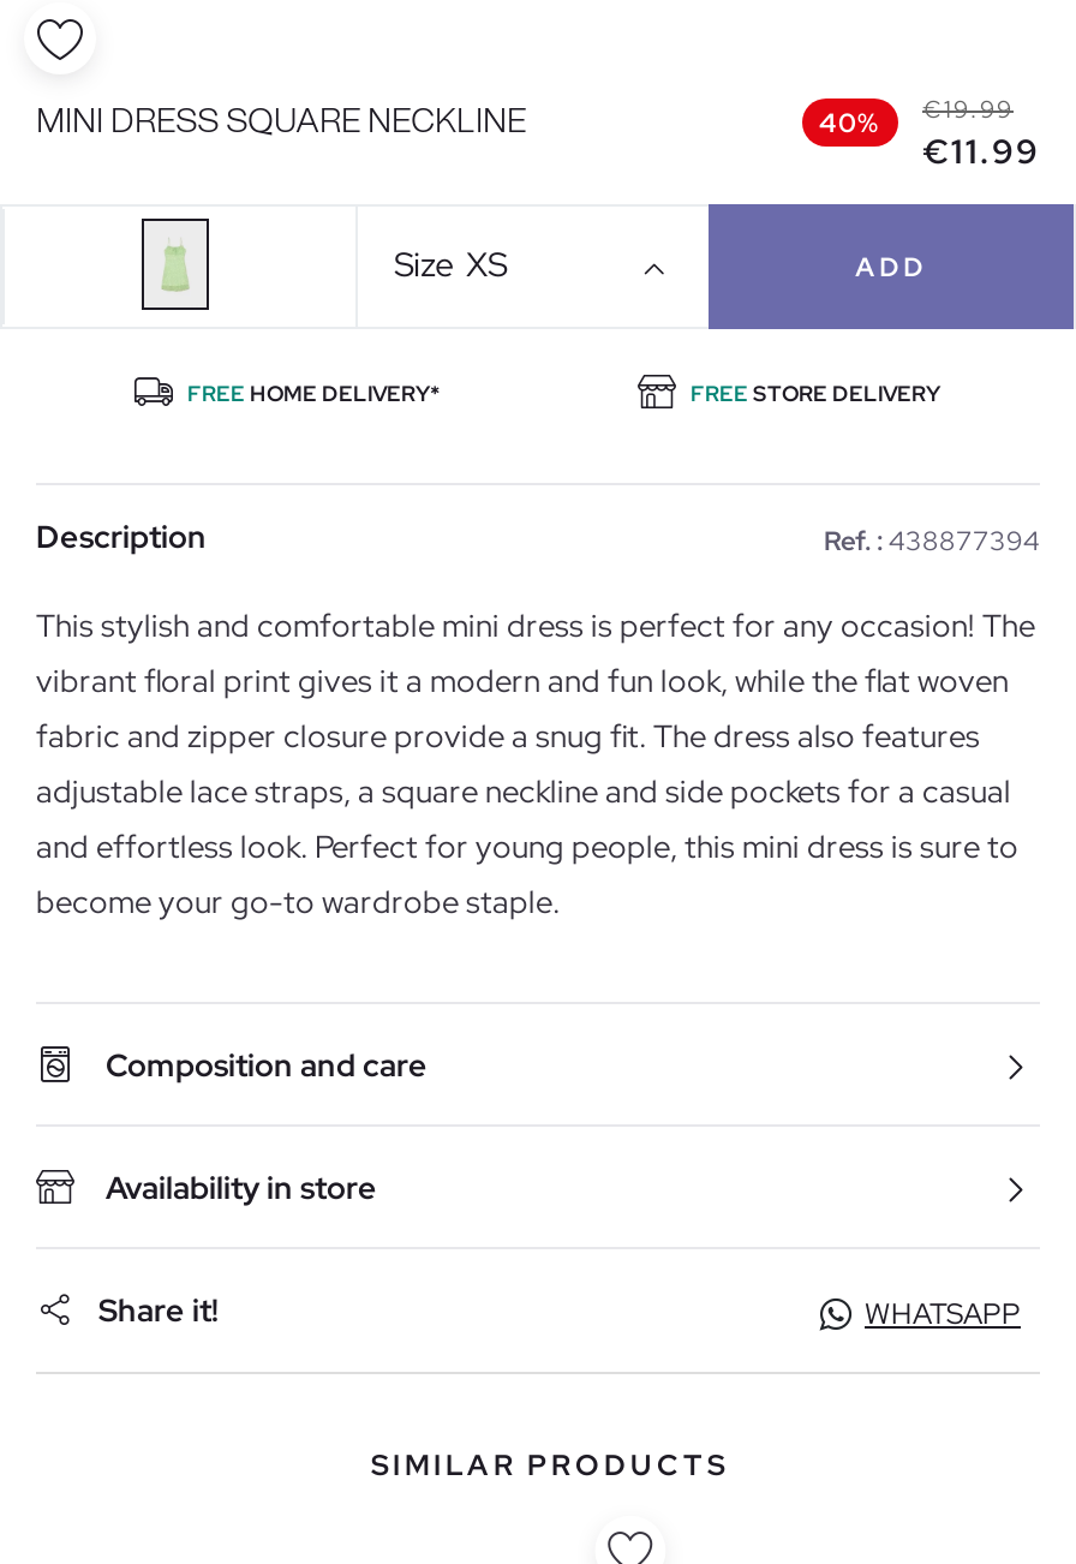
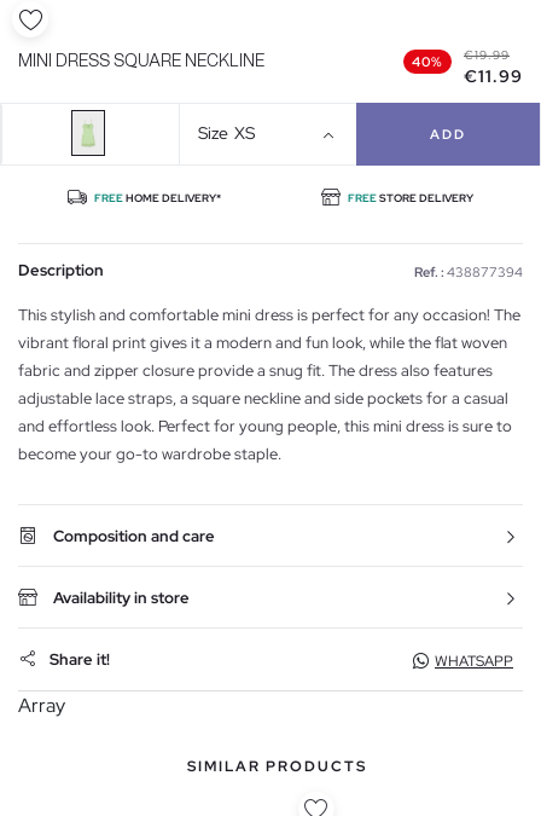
+ Array
